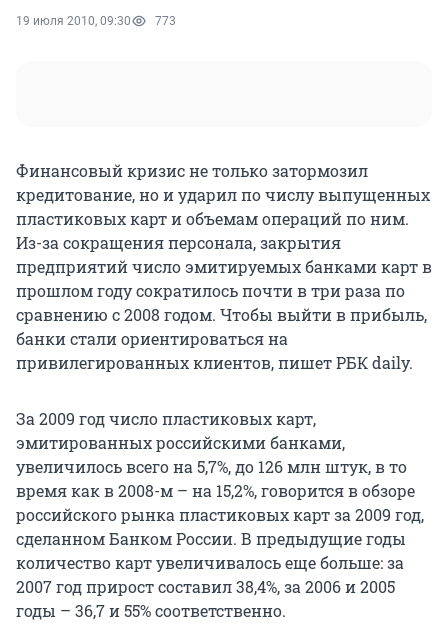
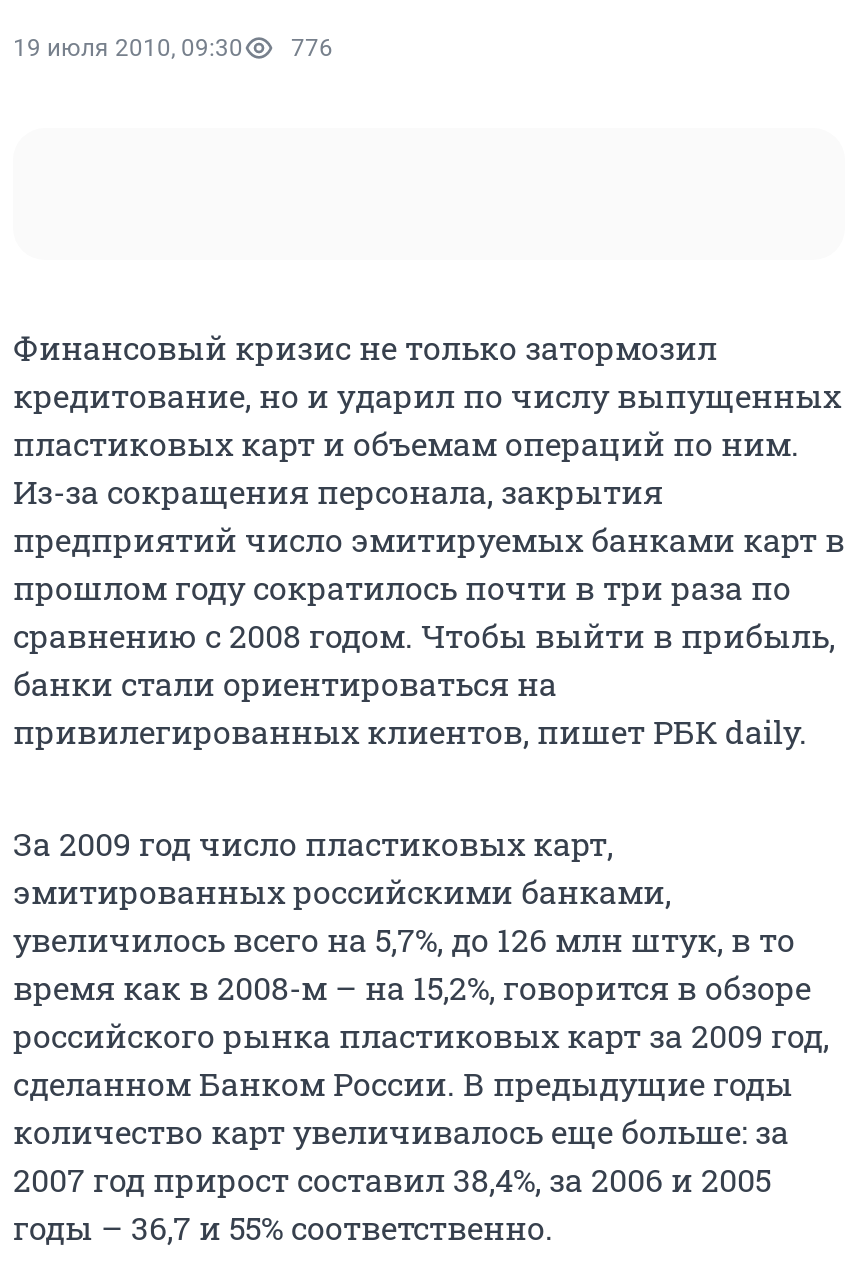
- 19 июля 2010, 09:30 773
+ 19 июля 2010, 09:30 776
